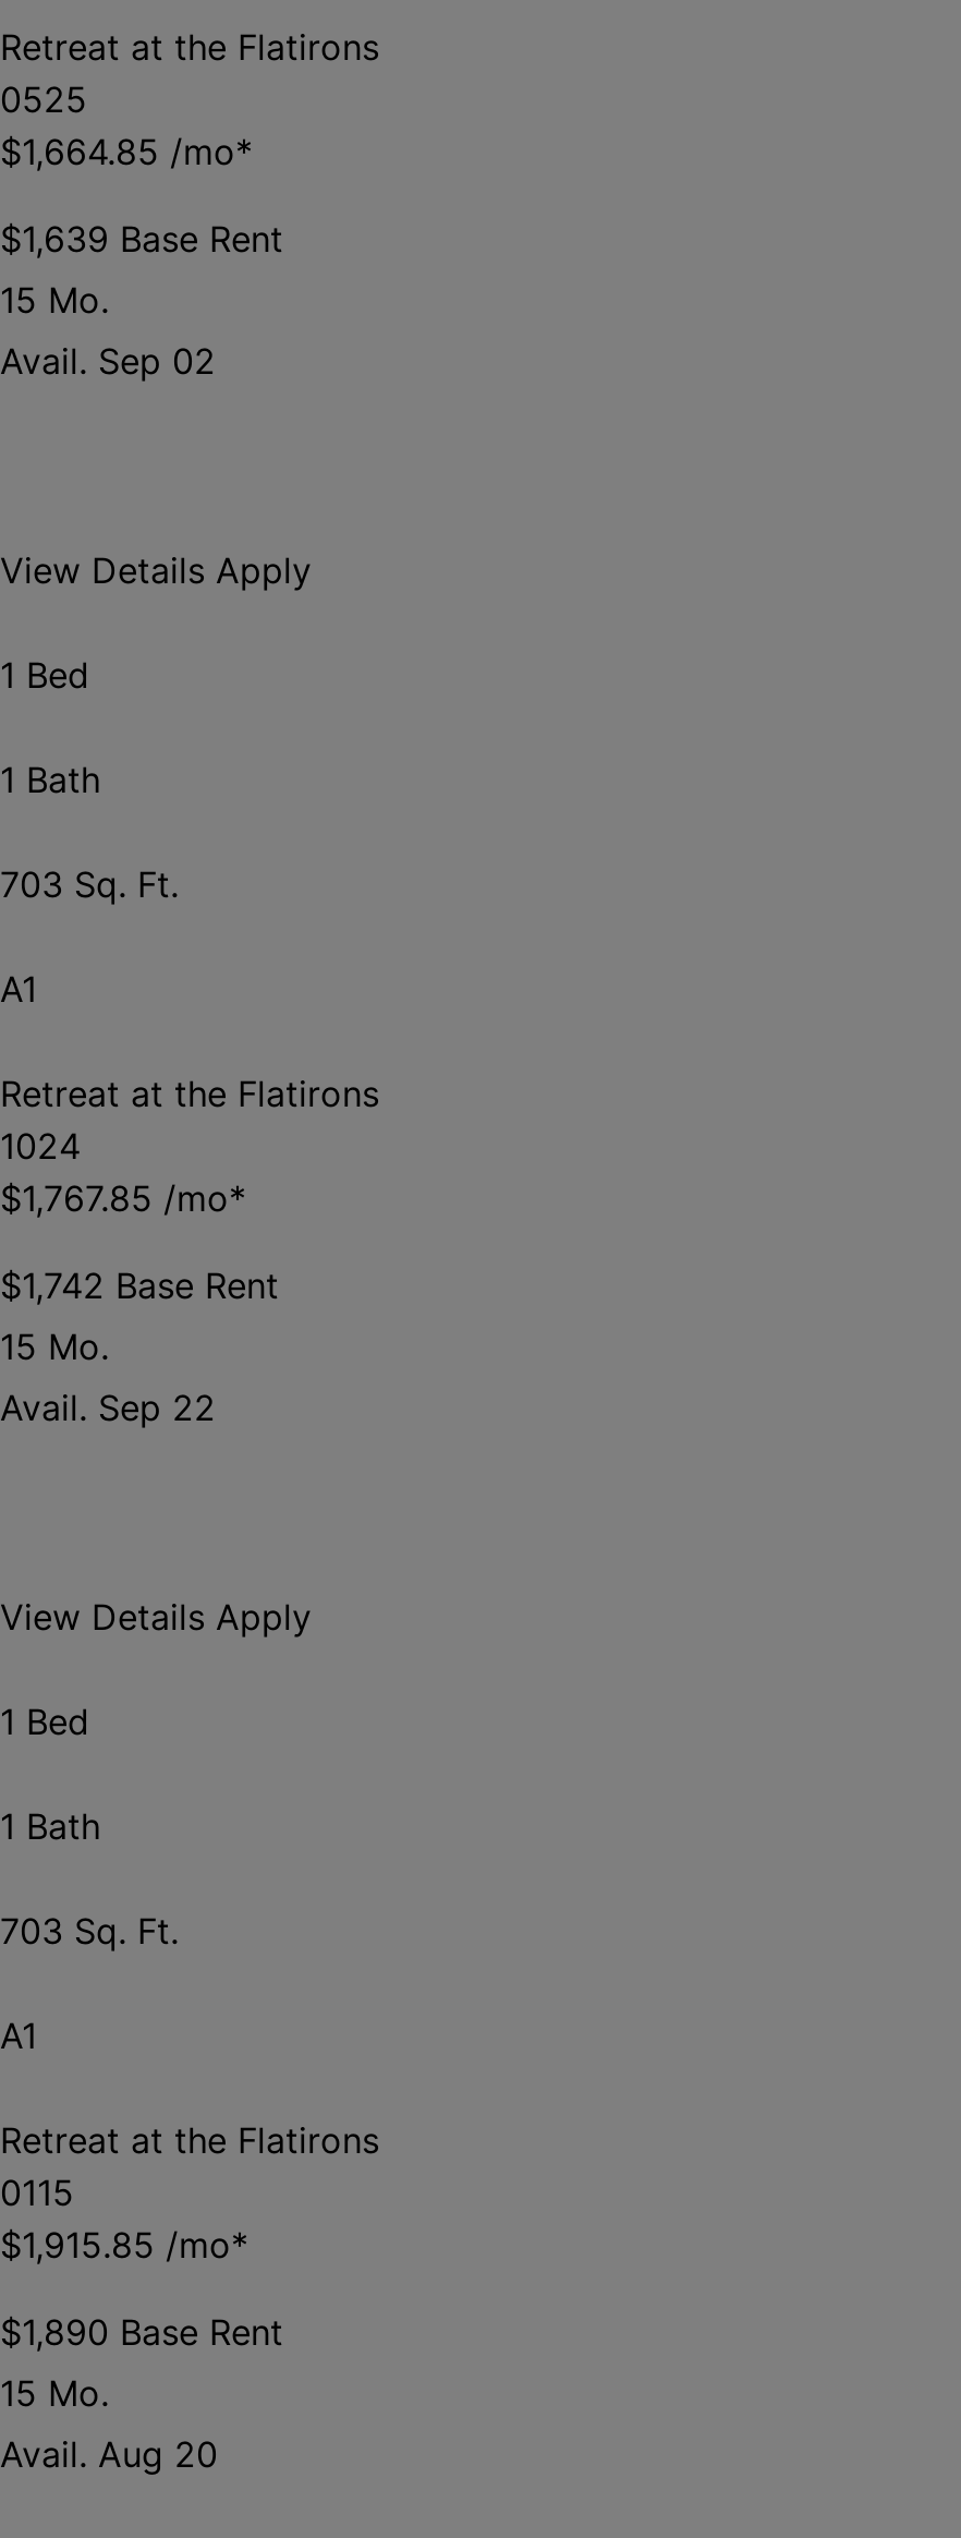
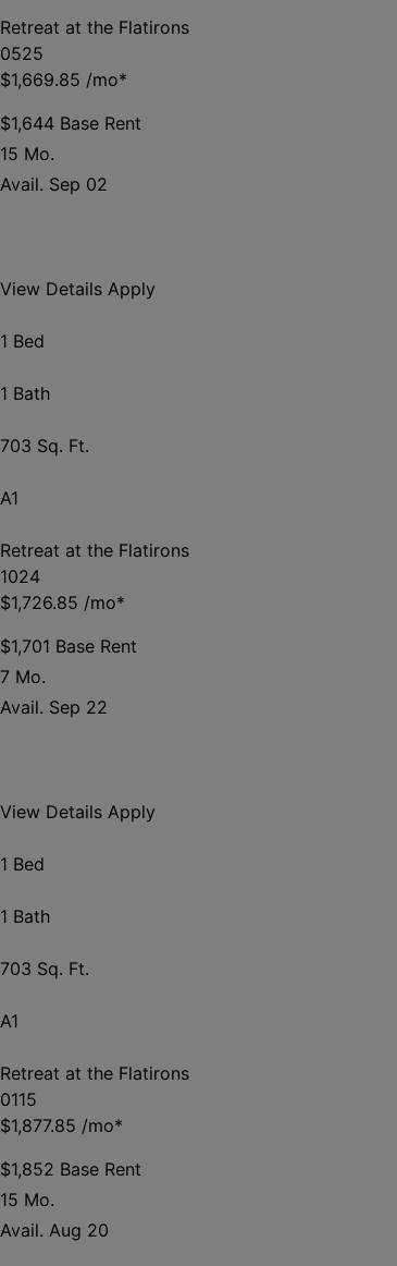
- $1,664.85 /mo*
+ $1,669.85 /mo*

- $1,639 Base Rent
+ $1,644 Base Rent

- $1,767.85 /mo*
+ $1,726.85 /mo*

- $1,742 Base Rent
+ $1,701 Base Rent

- 15 Mo.
+ 7 Mo.

- $1,915.85 /mo*
+ $1,877.85 /mo*

- $1,890 Base Rent
+ $1,852 Base Rent
